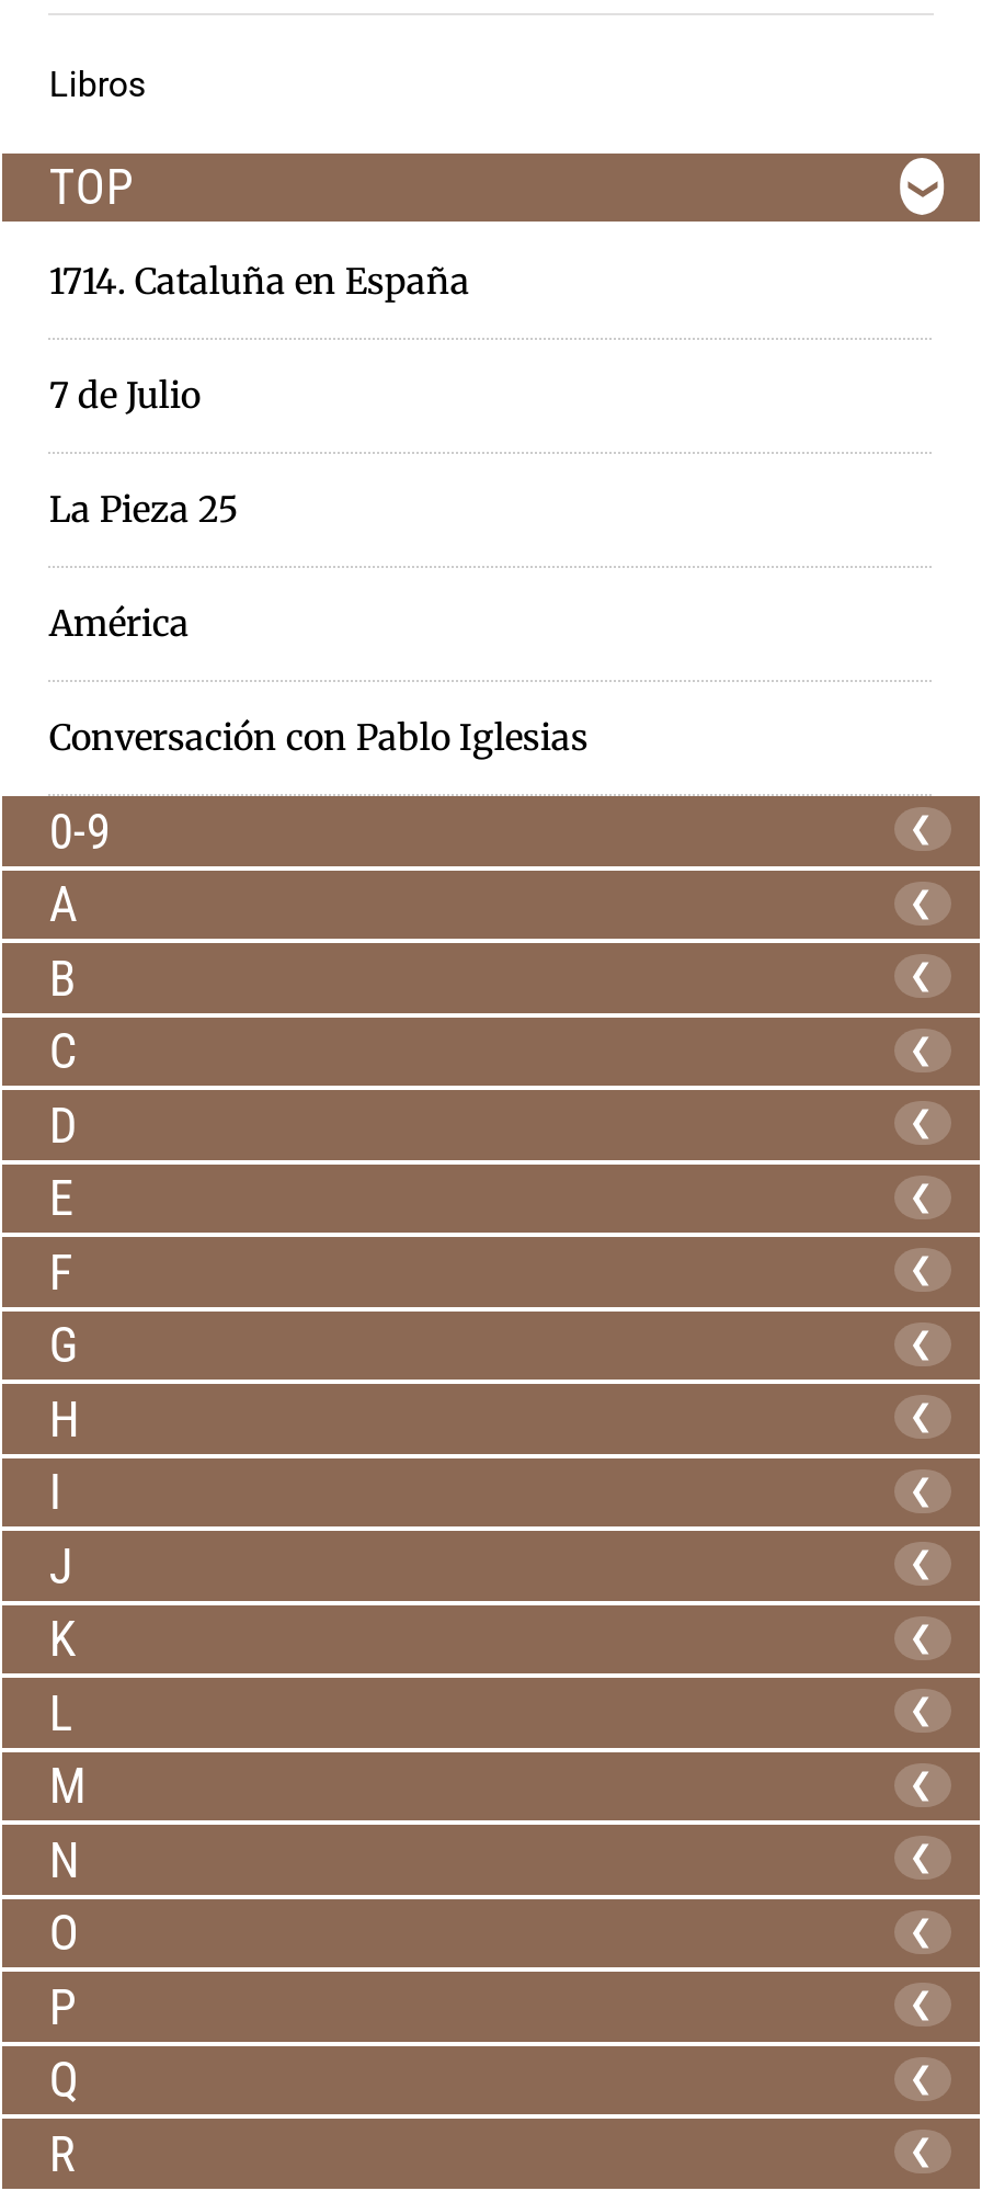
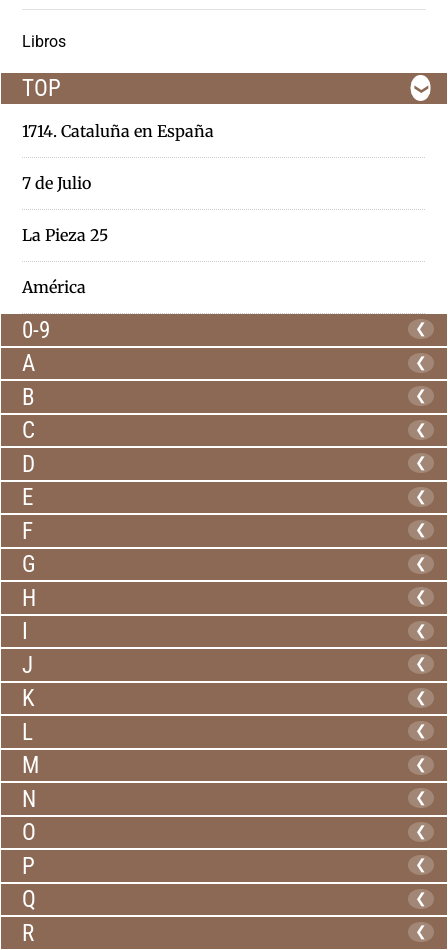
- Conversación con Pablo Iglesias
